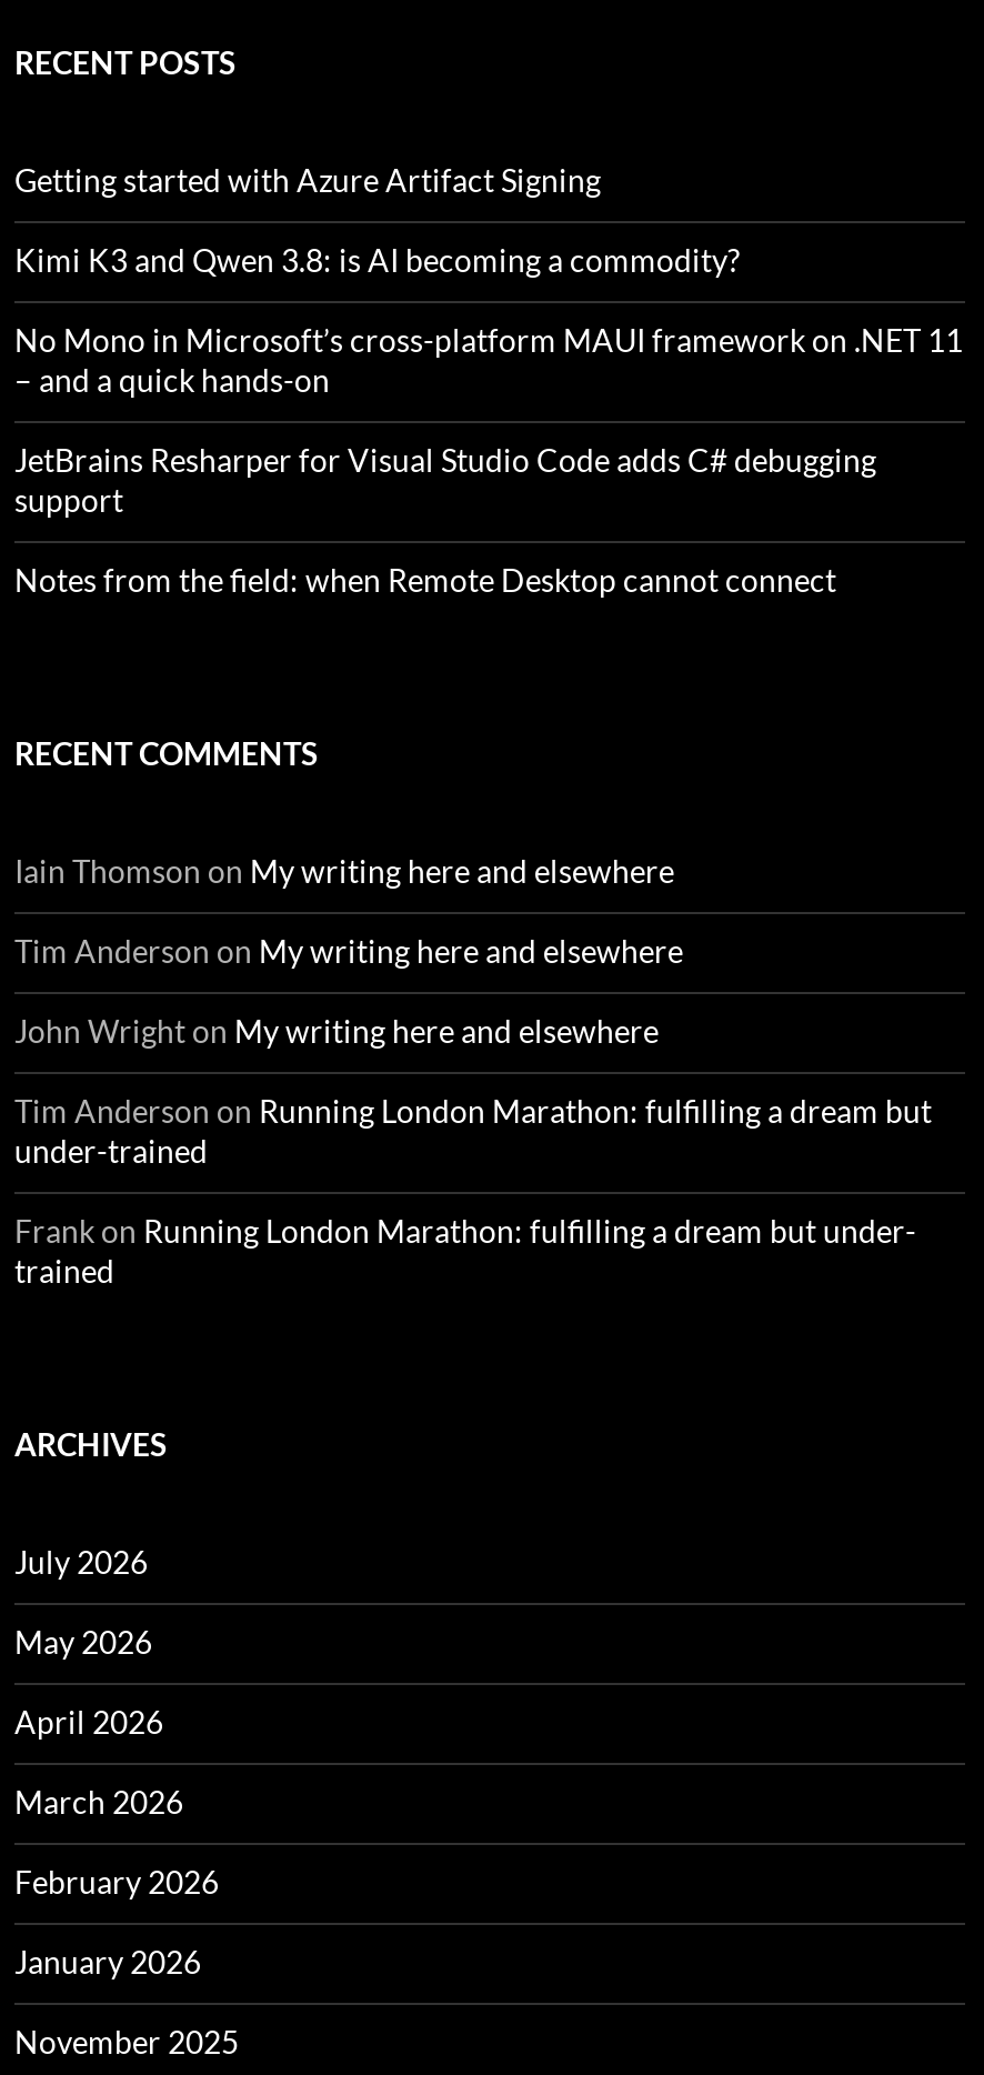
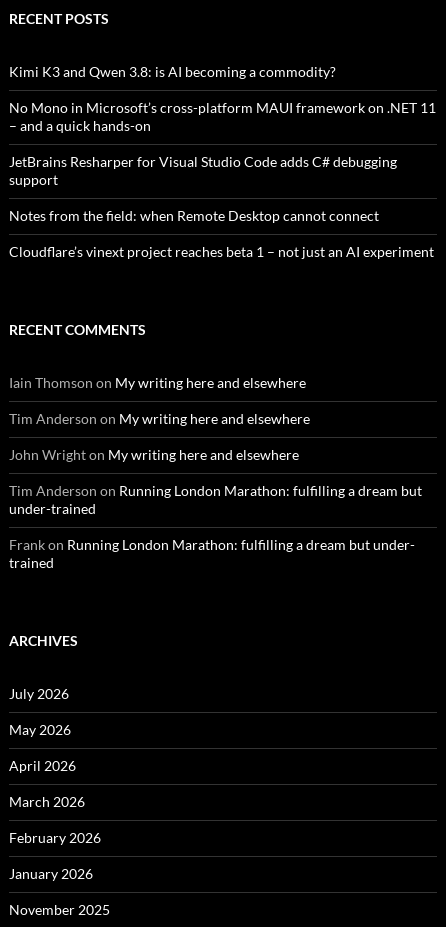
- Getting started with Azure Artifact Signing

moved up: Kimi K3 and Qwen 3.8: is AI becoming a commodity? | No Mono in Microsoft’s cross-platform MAUI framework on .NET 11 | – and a quick hands-on | JetBrains Resharper for Visual Studio Code adds C# debugging | support | Notes from the field: when Remote Desktop cannot connect

+ Cloudflare’s vinext project reaches beta 1 – not just an AI experiment
